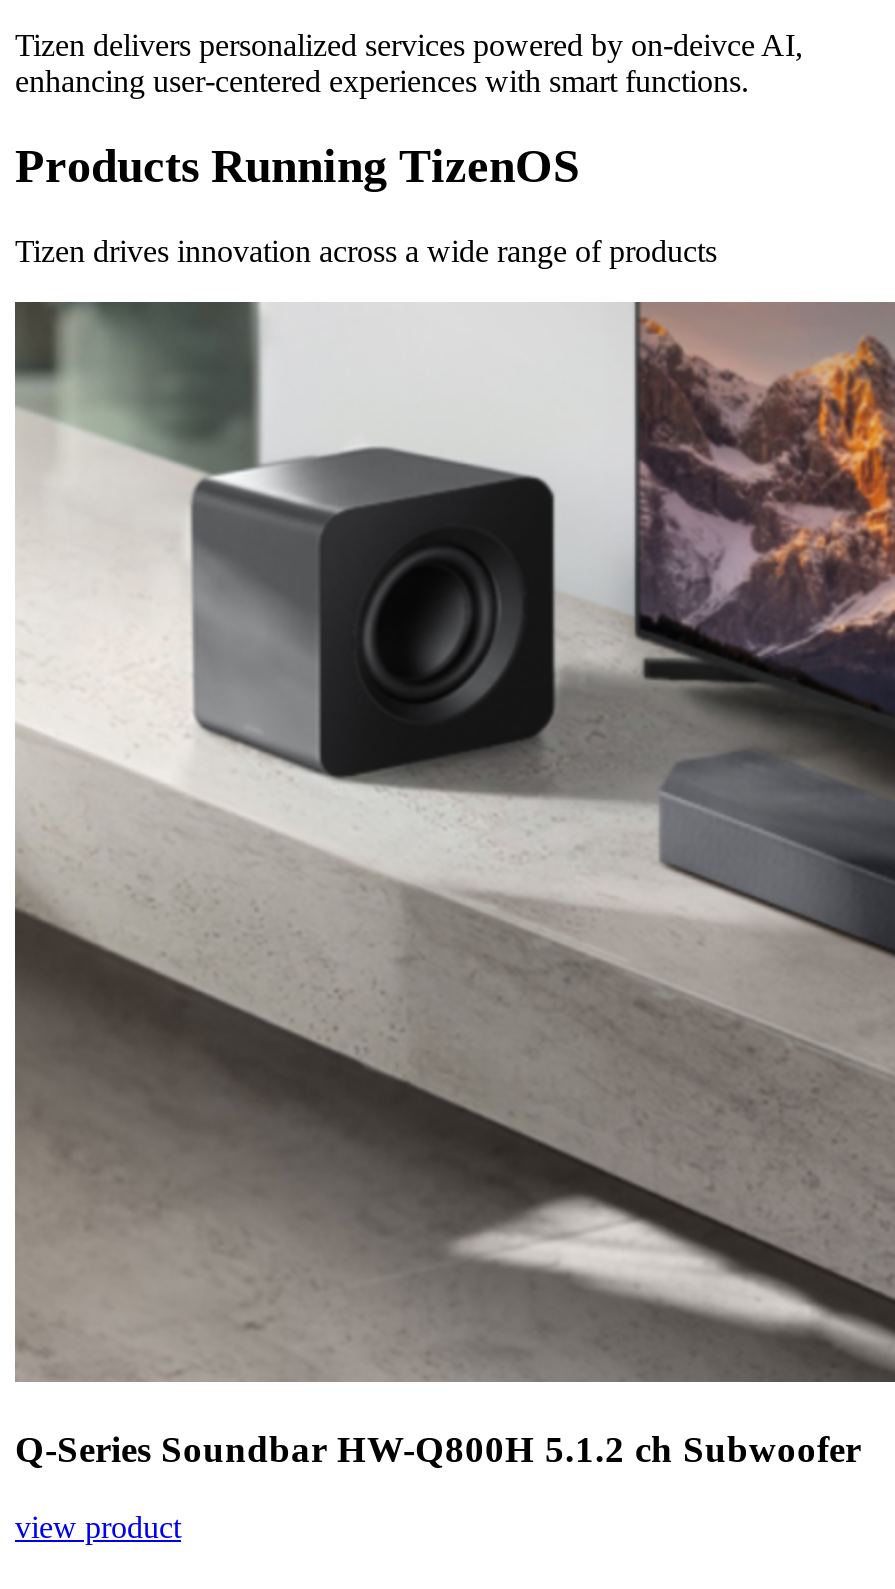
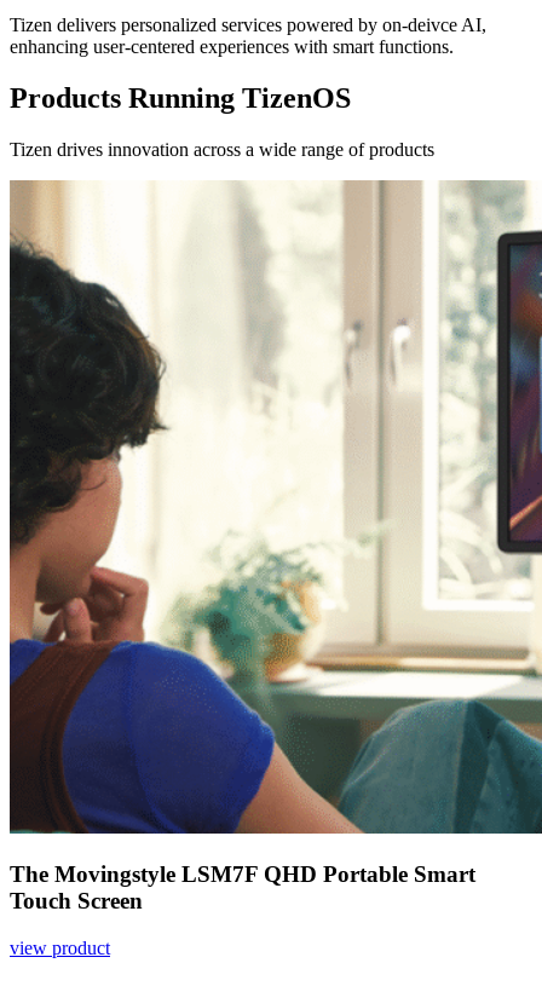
- [image]
- Q-Series Soundbar HW-Q800H 5.1.2 ch Subwoofer
+ [image]
+ The Movingstyle LSM7F QHD Portable Smart
+ Touch Screen
